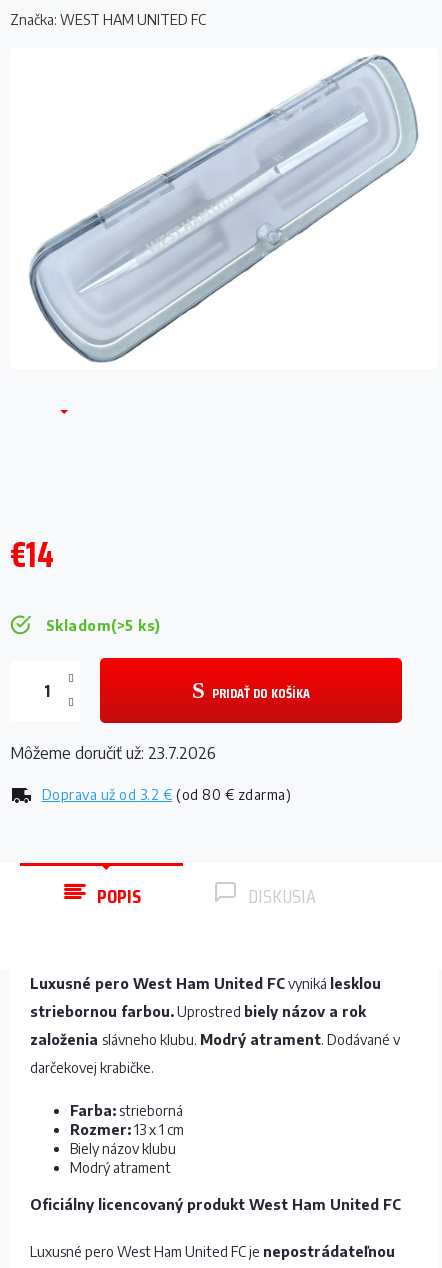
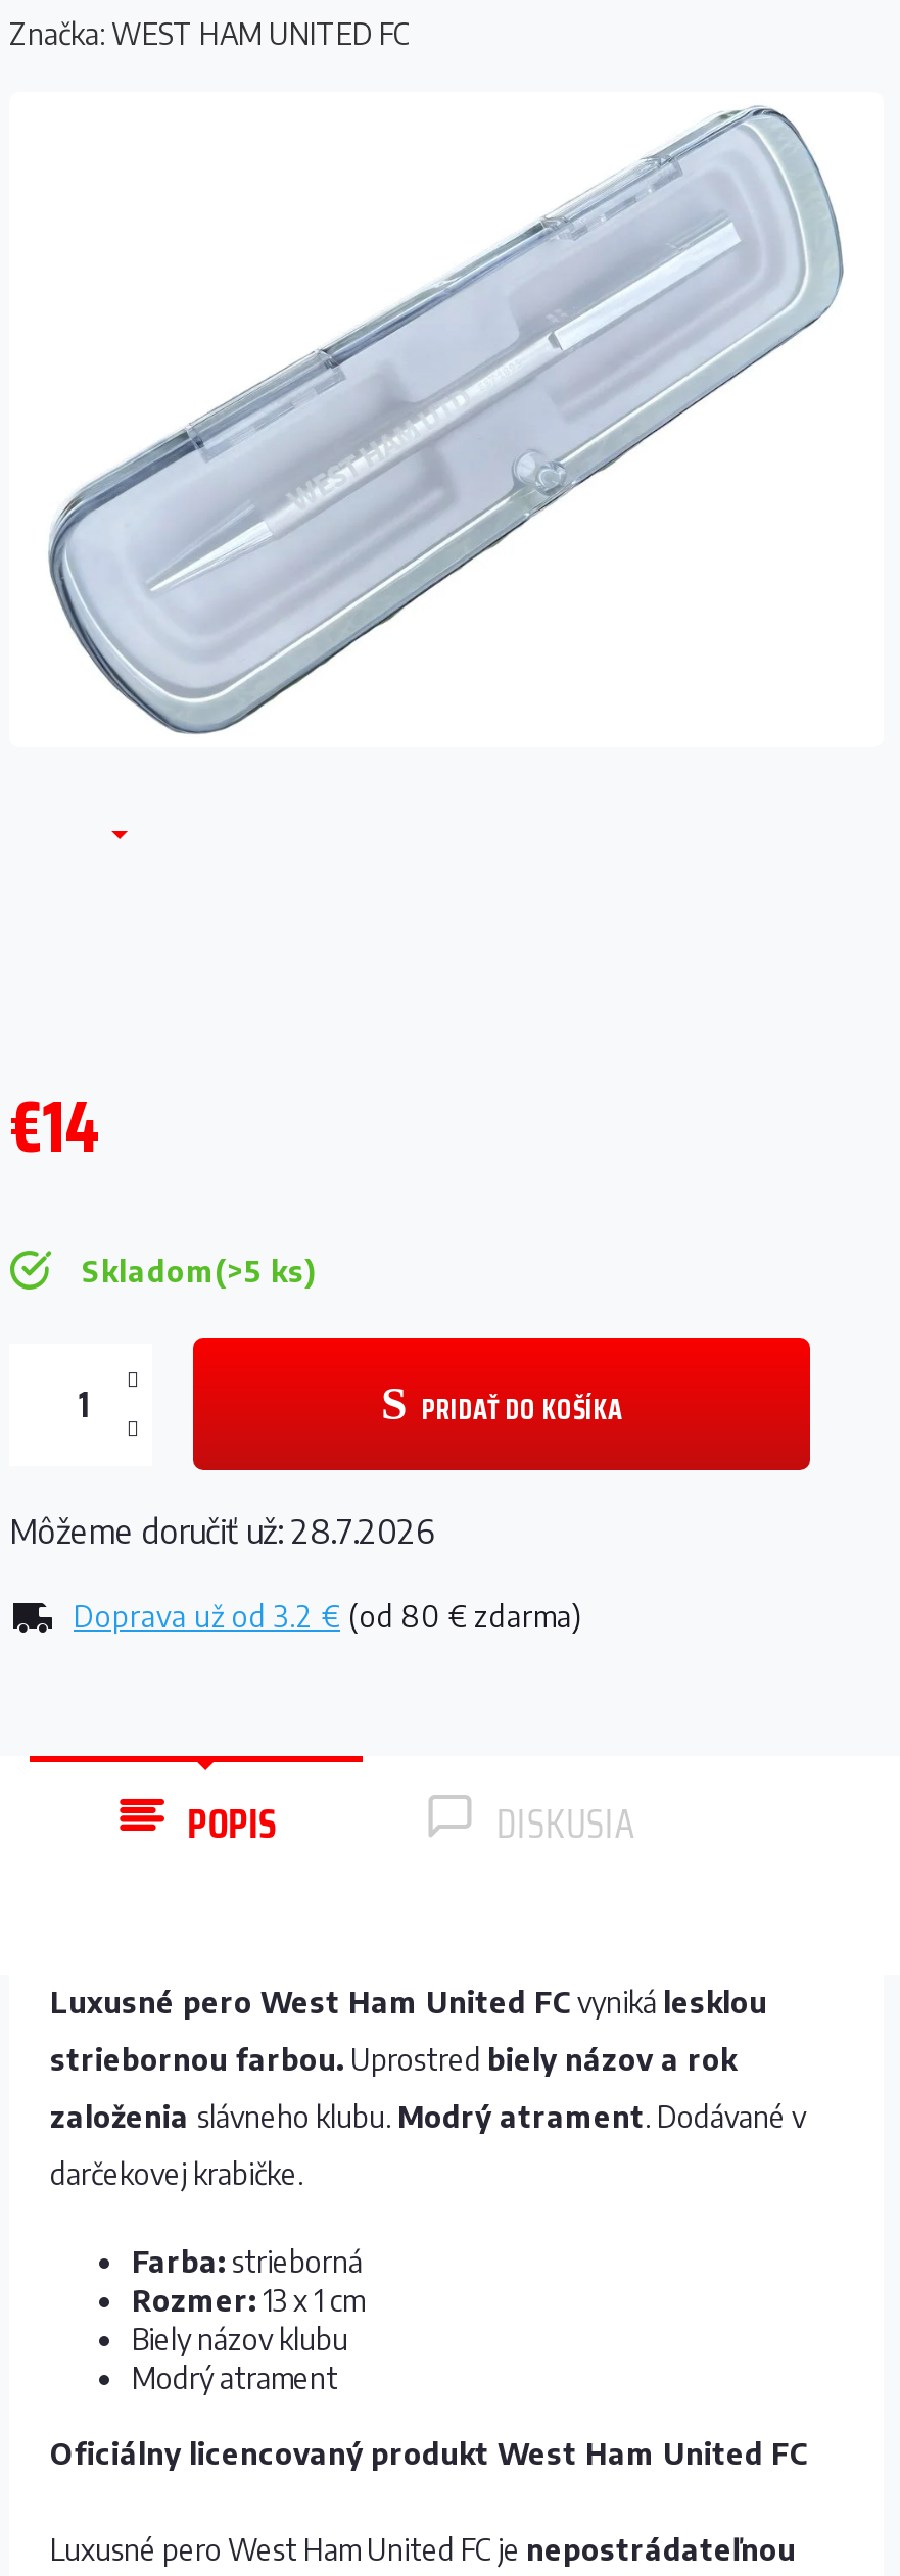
- Môžeme doručiť už: 23.7.2026
+ Môžeme doručiť už: 28.7.2026
